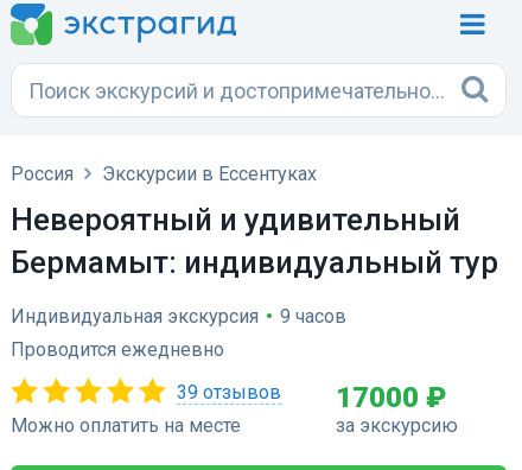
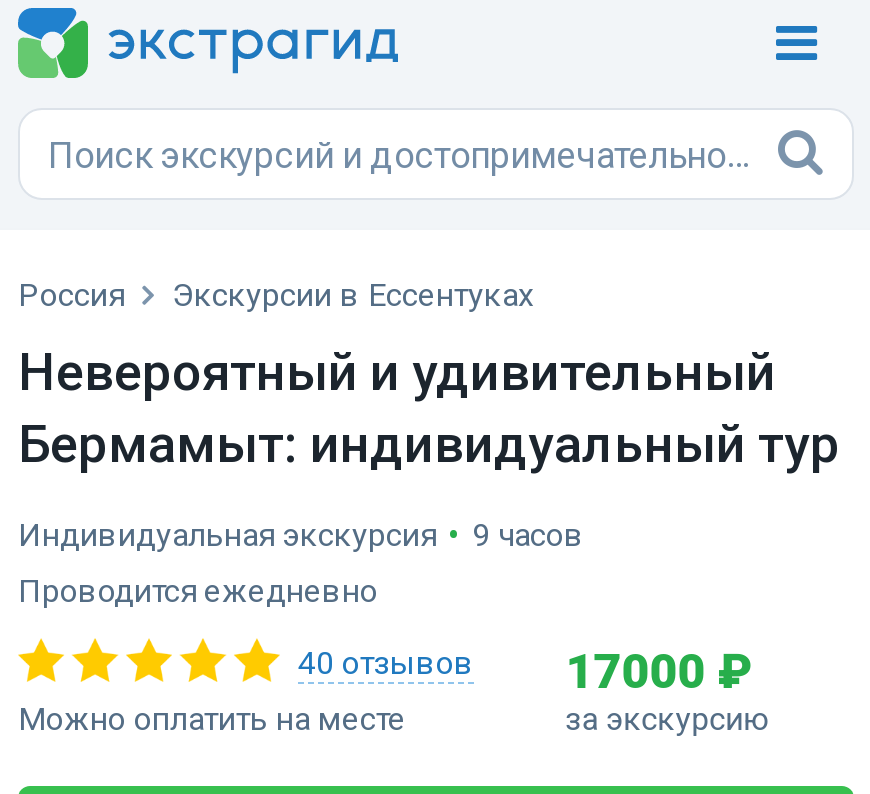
- 39 отзывов
+ 40 отзывов
